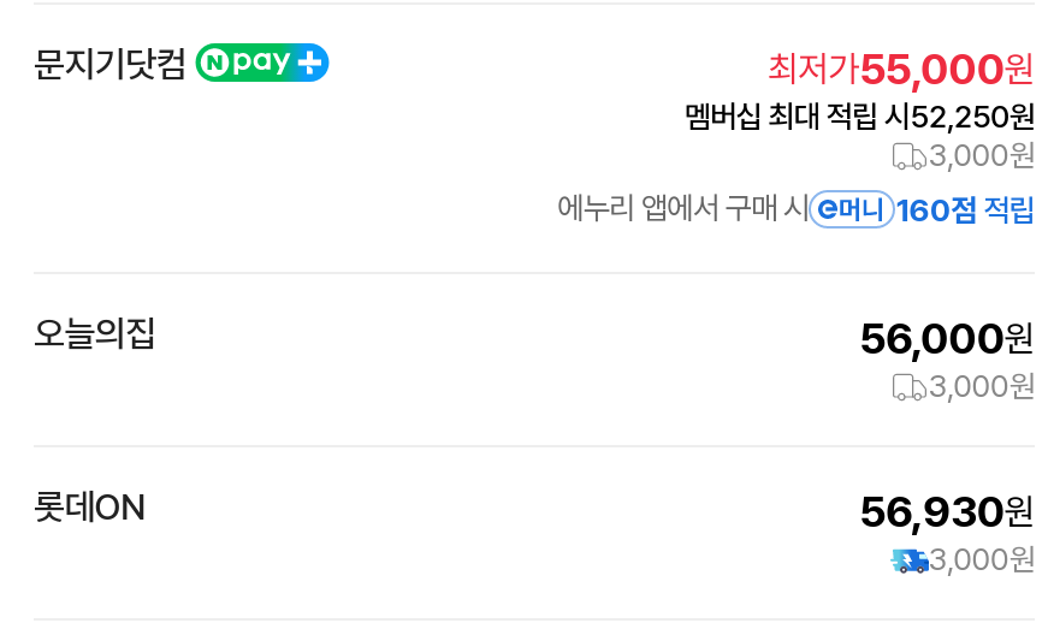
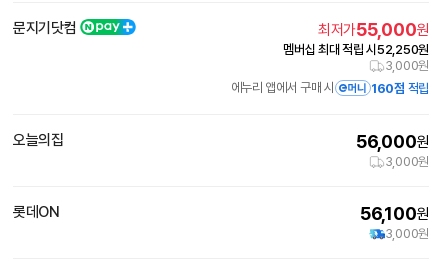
- 56,930원
+ 56,100원
